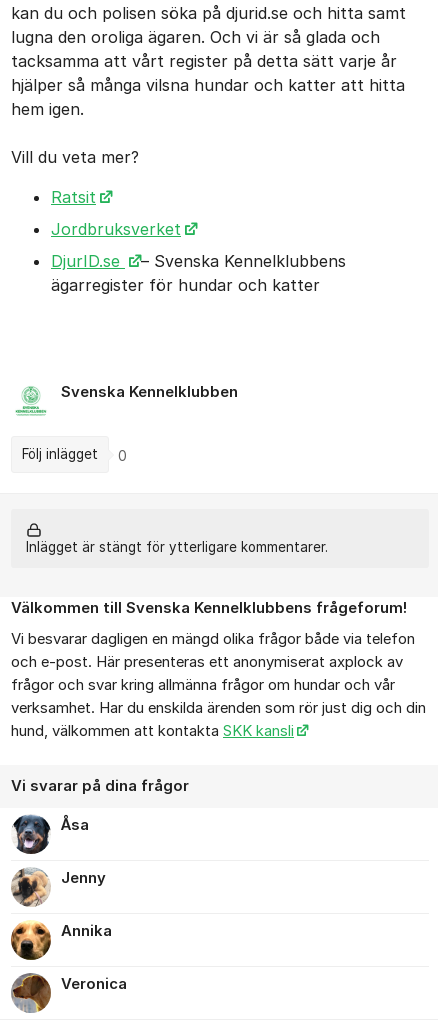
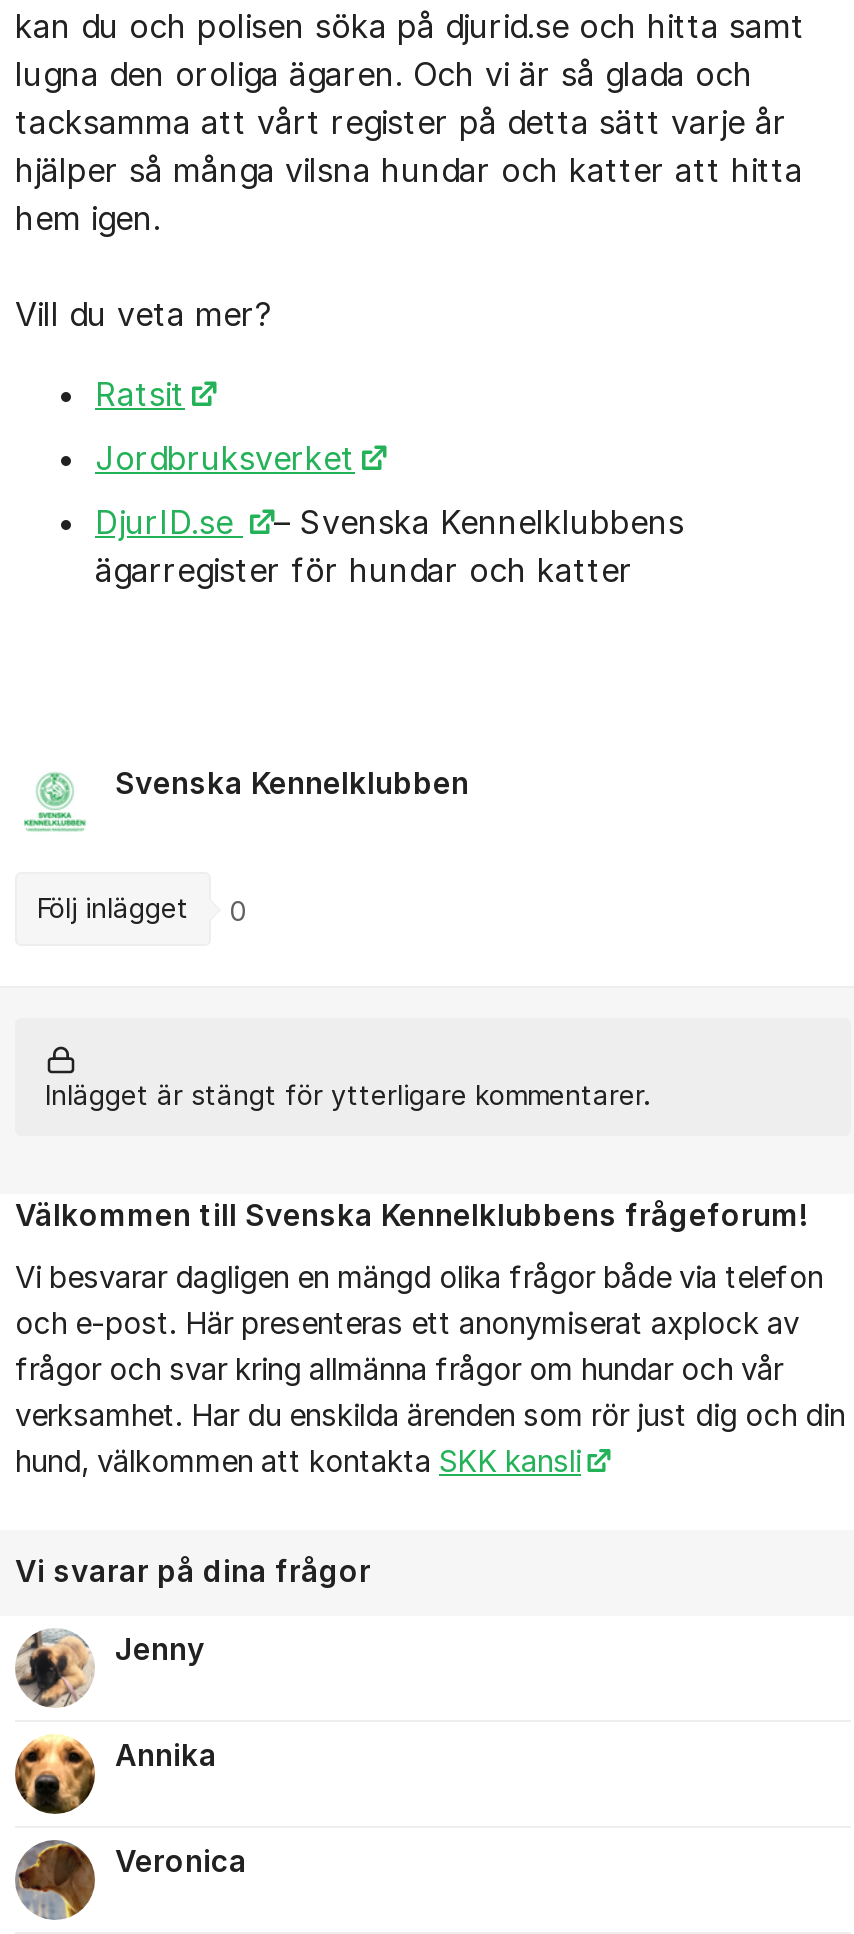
- [image]
- Åsa
